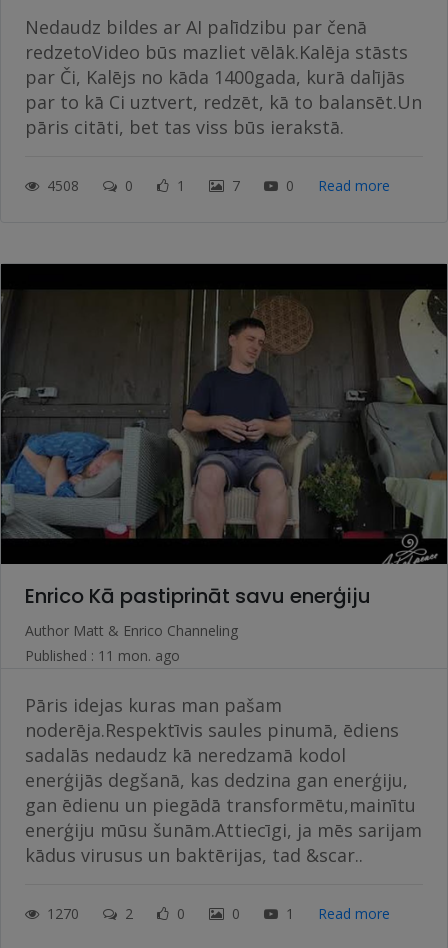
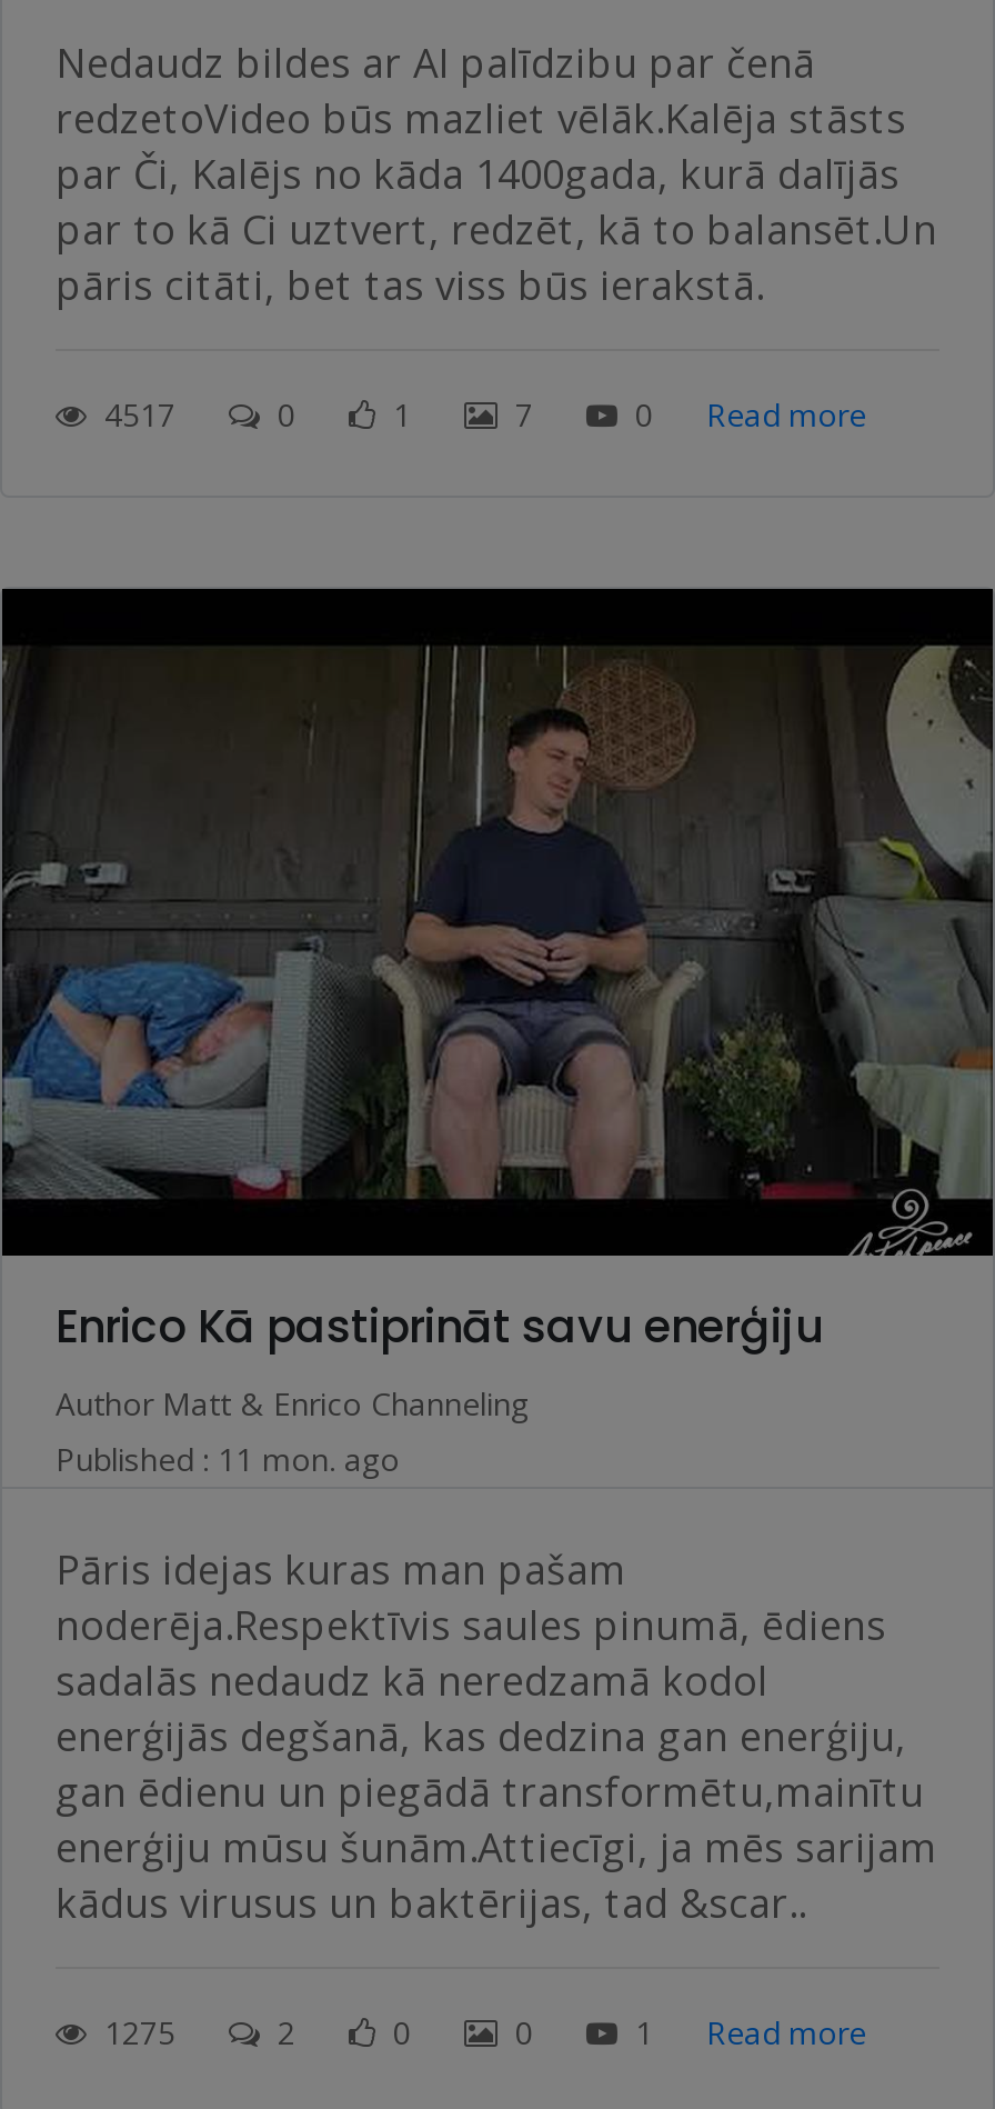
- 4508 0 1 7 0 Read more
+ 4517 0 1 7 0 Read more

- 1270 2 0 0 1 Read more
+ 1275 2 0 0 1 Read more
